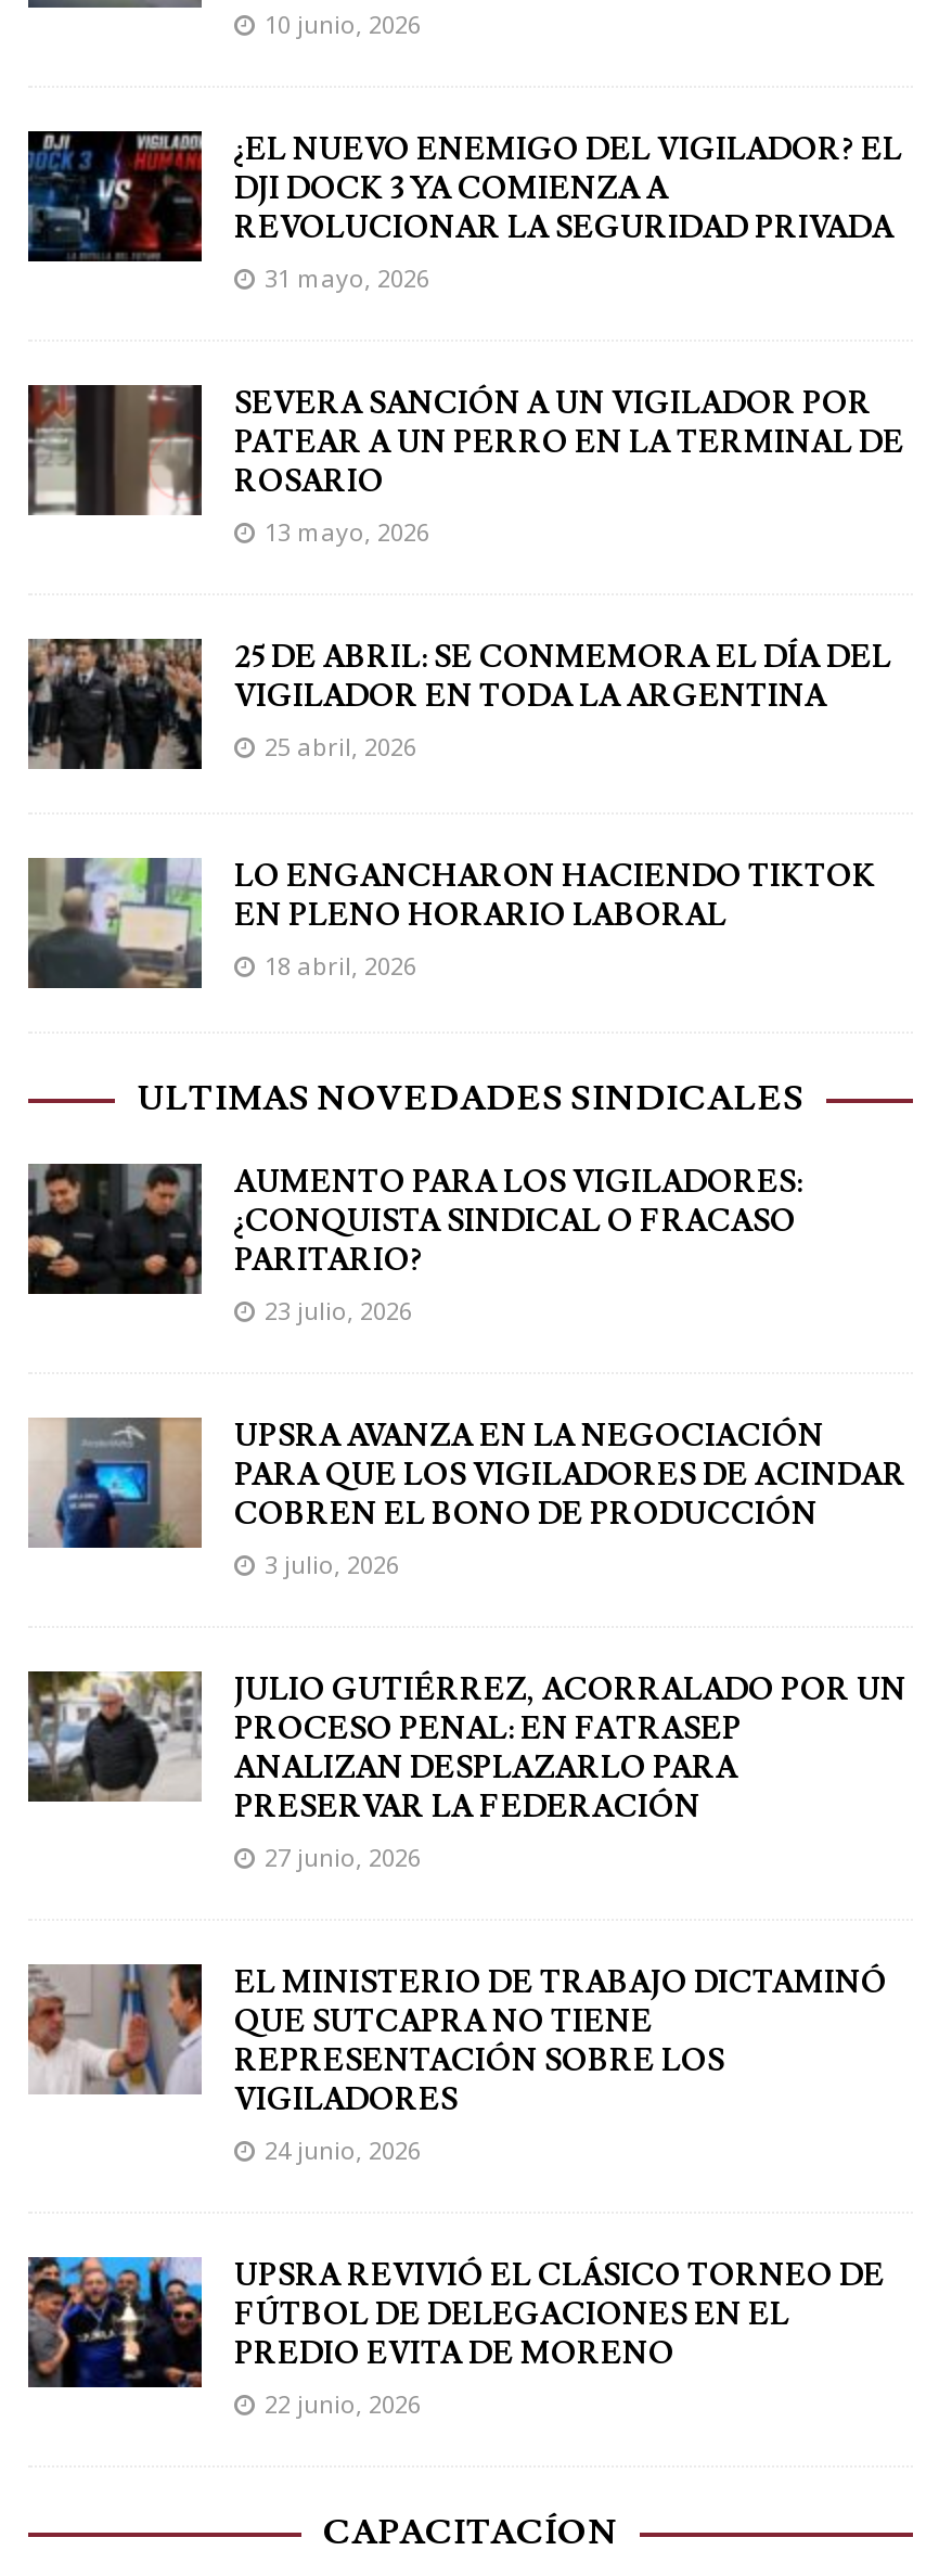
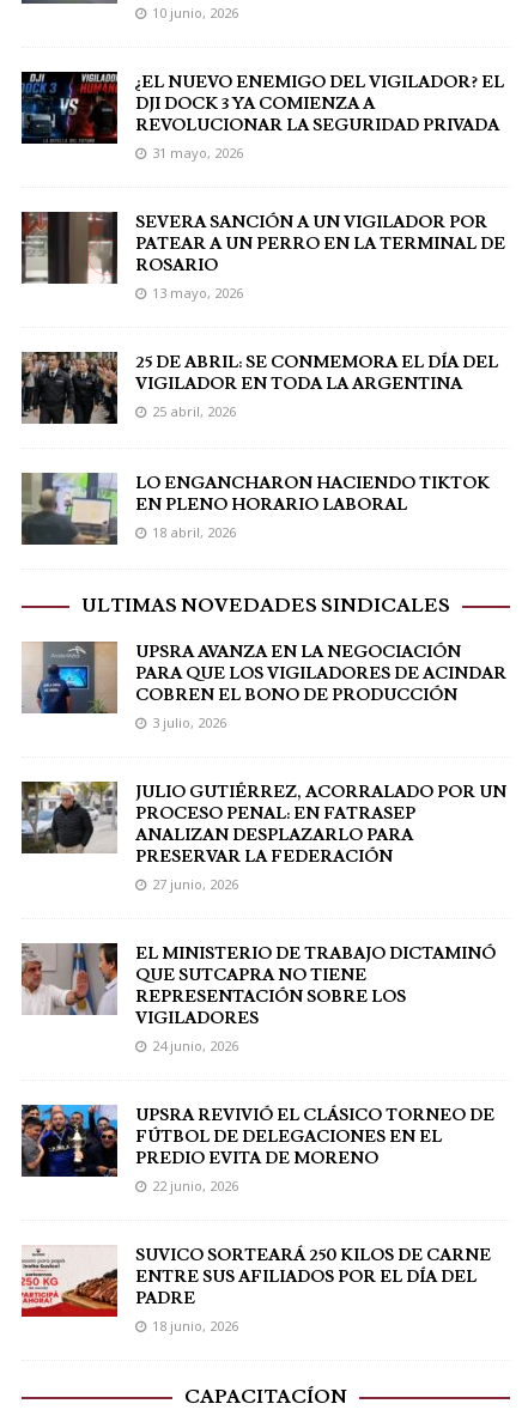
- [image]
- AUMENTO PARA LOS VIGILADORES:
- ¿CONQUISTA SINDICAL O FRACASO
- PARITARIO?
- 23 julio, 2026

moved up: [image] | UPSRA AVANZA EN LA NEGOCIACIÓN | PARA QUE LOS VIGILADORES DE ACINDAR | ... | PREDIO EVITA DE MORENO | 22 junio, 2026

+ [image]
+ SUVICO SORTEARÁ 250 KILOS DE CARNE
+ ENTRE SUS AFILIADOS POR EL DÍA DEL
+ PADRE
+ 18 junio, 2026
